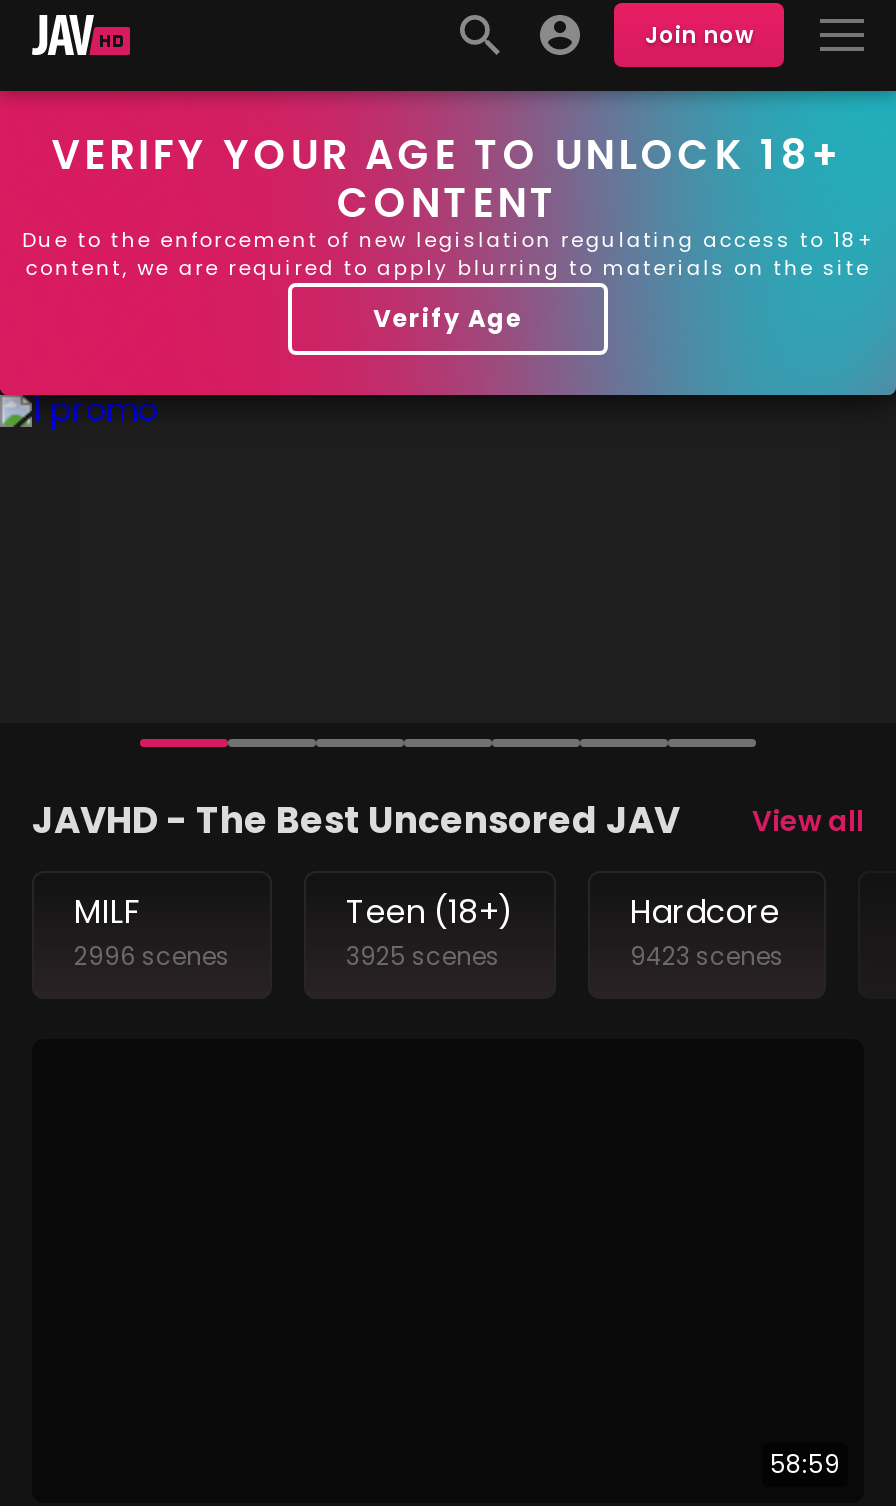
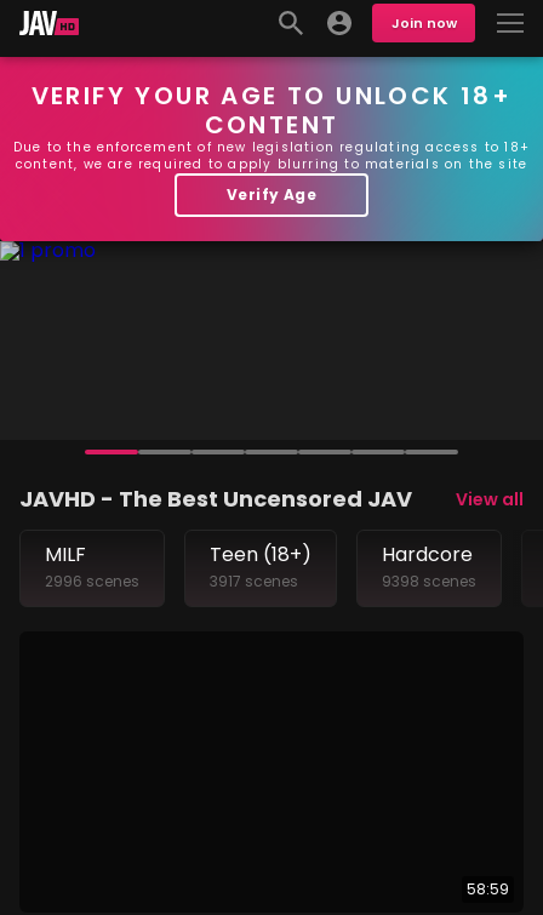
- 3925 scenes
+ 3917 scenes

- 9423 scenes
+ 9398 scenes
